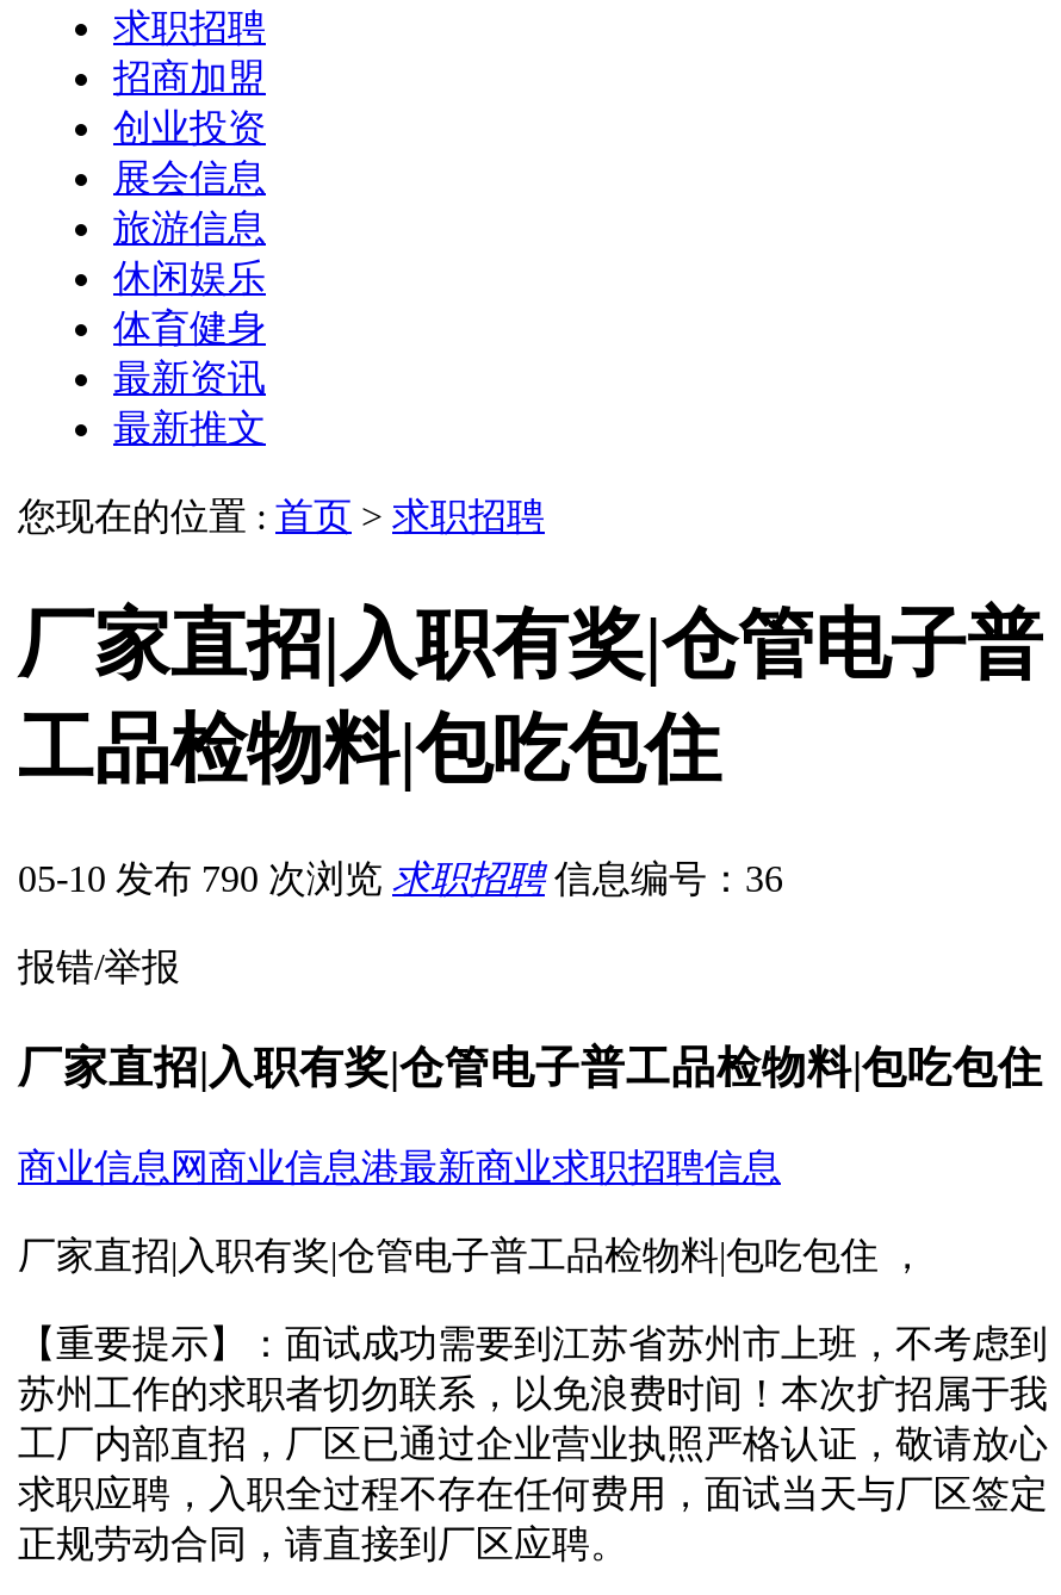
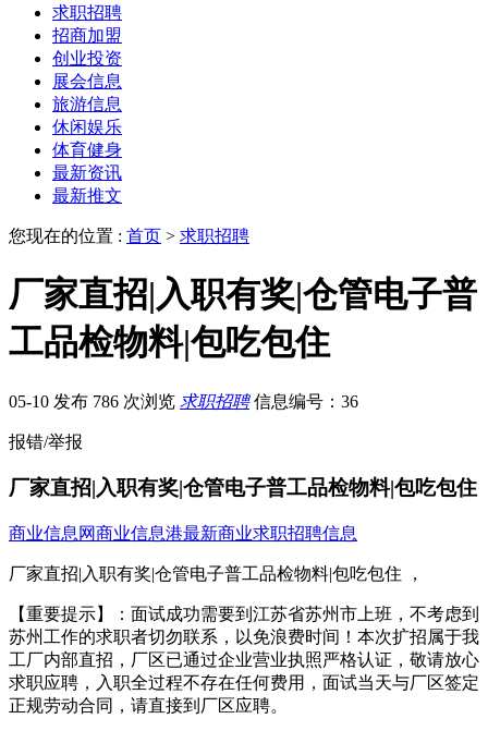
- 05-10 发布 790 次浏览 求职招聘 信息编号：36
+ 05-10 发布 786 次浏览 求职招聘 信息编号：36
